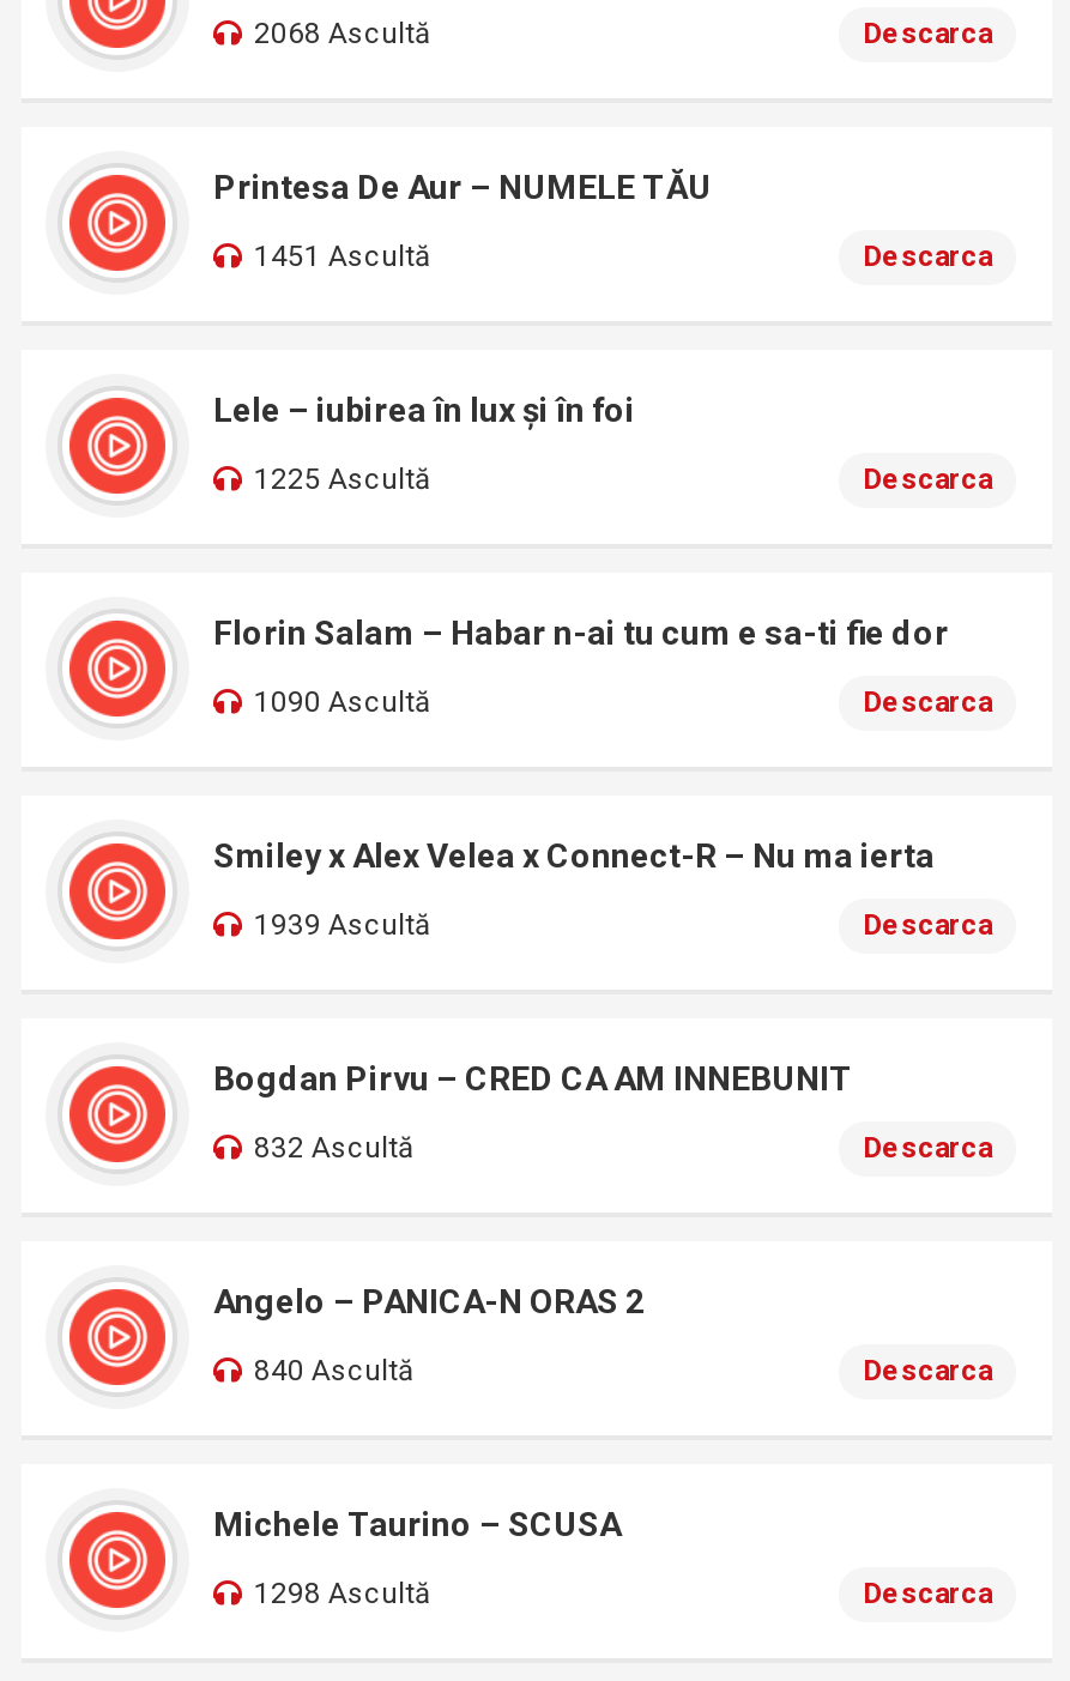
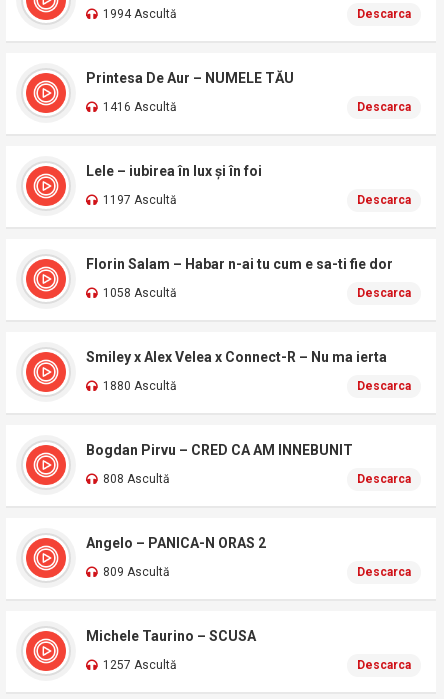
- 2068 Ascultă
+ 1994 Ascultă

- 1451 Ascultă
+ 1416 Ascultă

- 1225 Ascultă
+ 1197 Ascultă

- 1090 Ascultă
+ 1058 Ascultă

- 1939 Ascultă
+ 1880 Ascultă

- 832 Ascultă
+ 808 Ascultă

- 840 Ascultă
+ 809 Ascultă

- 1298 Ascultă
+ 1257 Ascultă
